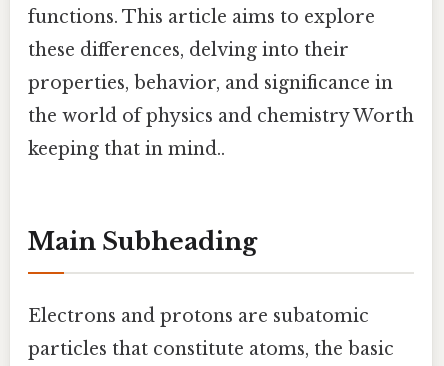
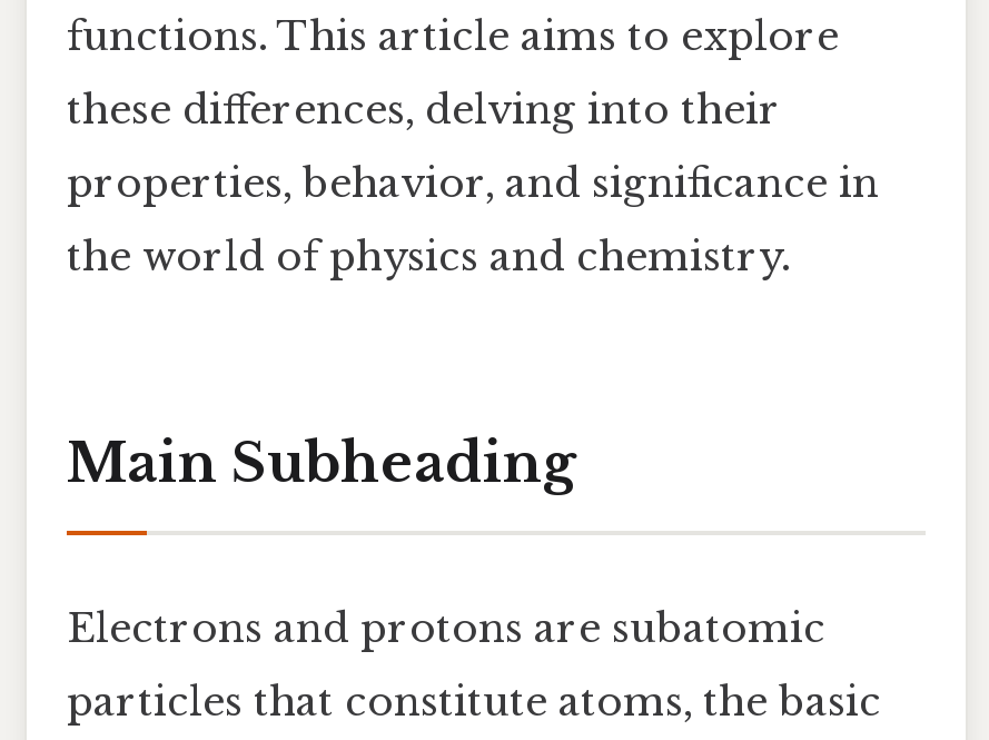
- the world of physics and chemistry Worth
- keeping that in mind..
+ the world of physics and chemistry.
